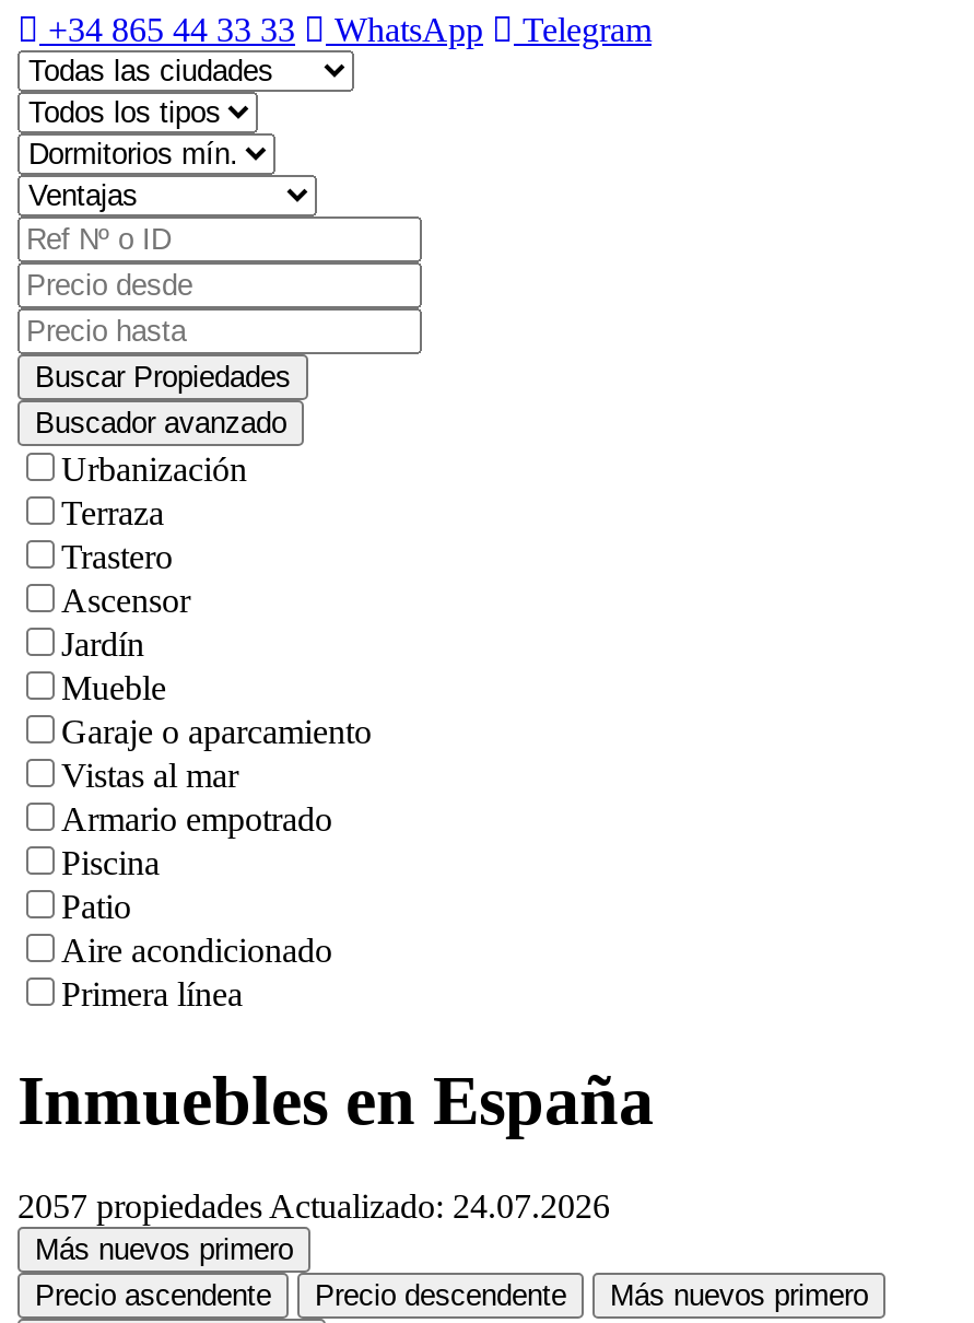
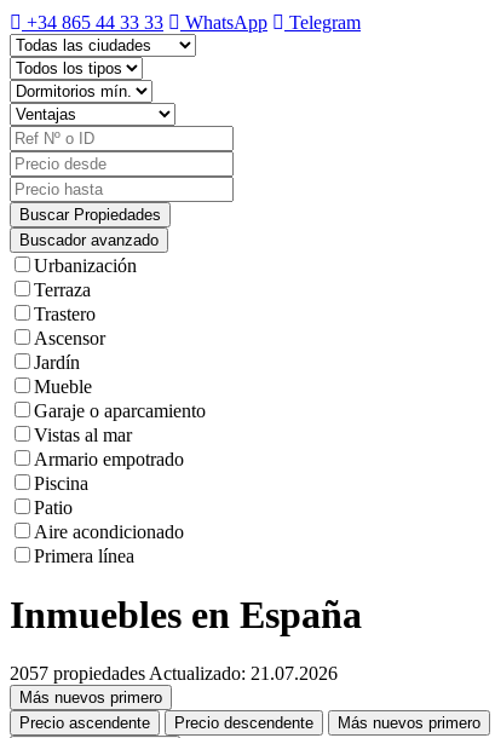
- 2057 propiedades Actualizado: 24.07.2026
+ 2057 propiedades Actualizado: 21.07.2026
